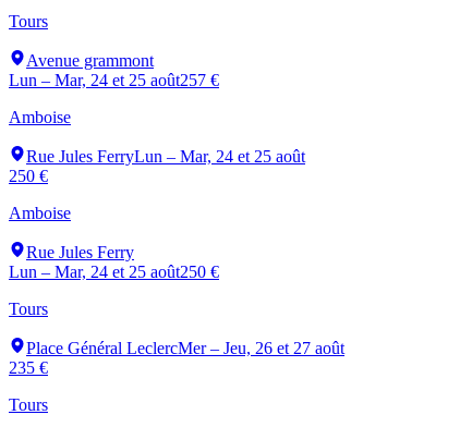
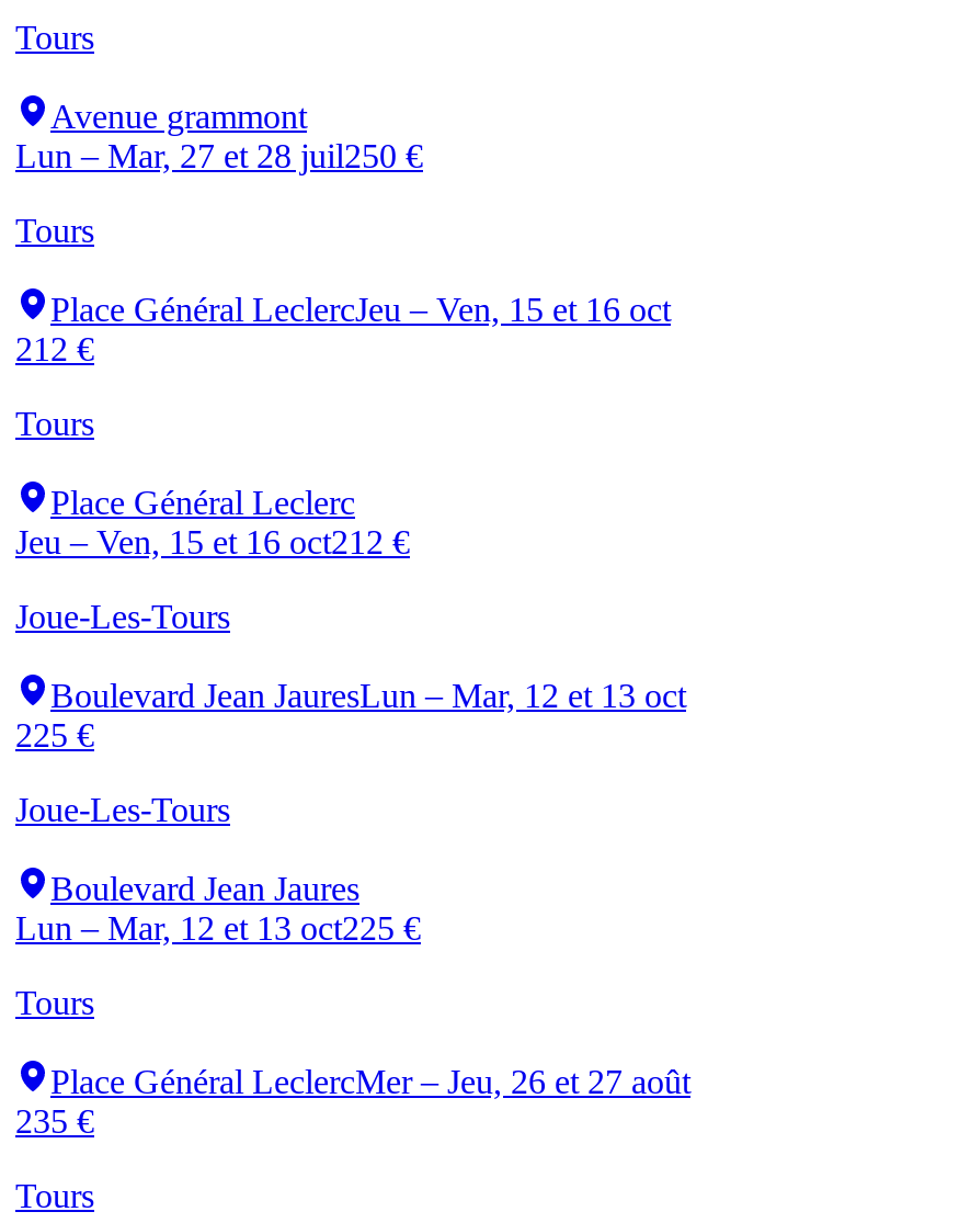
- Lun – Mar, 24 et 25 août257 €
- Amboise
- Rue Jules FerryLun – Mar, 24 et 25 août
- 250 €
- Amboise
- Rue Jules Ferry
- Lun – Mar, 24 et 25 août250 €
+ Lun – Mar, 27 et 28 juil250 €
+ Tours
+ Place Général LeclercJeu – Ven, 15 et 16 oct
+ 212 €
+ Tours
+ Place Général Leclerc
+ Jeu – Ven, 15 et 16 oct212 €
+ Joue-Les-Tours
+ Boulevard Jean JauresLun – Mar, 12 et 13 oct
+ 225 €
+ Joue-Les-Tours
+ Boulevard Jean Jaures
+ Lun – Mar, 12 et 13 oct225 €
